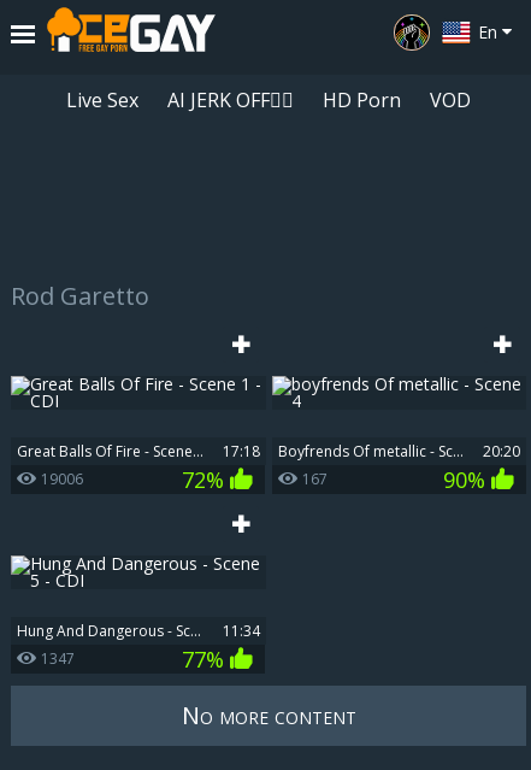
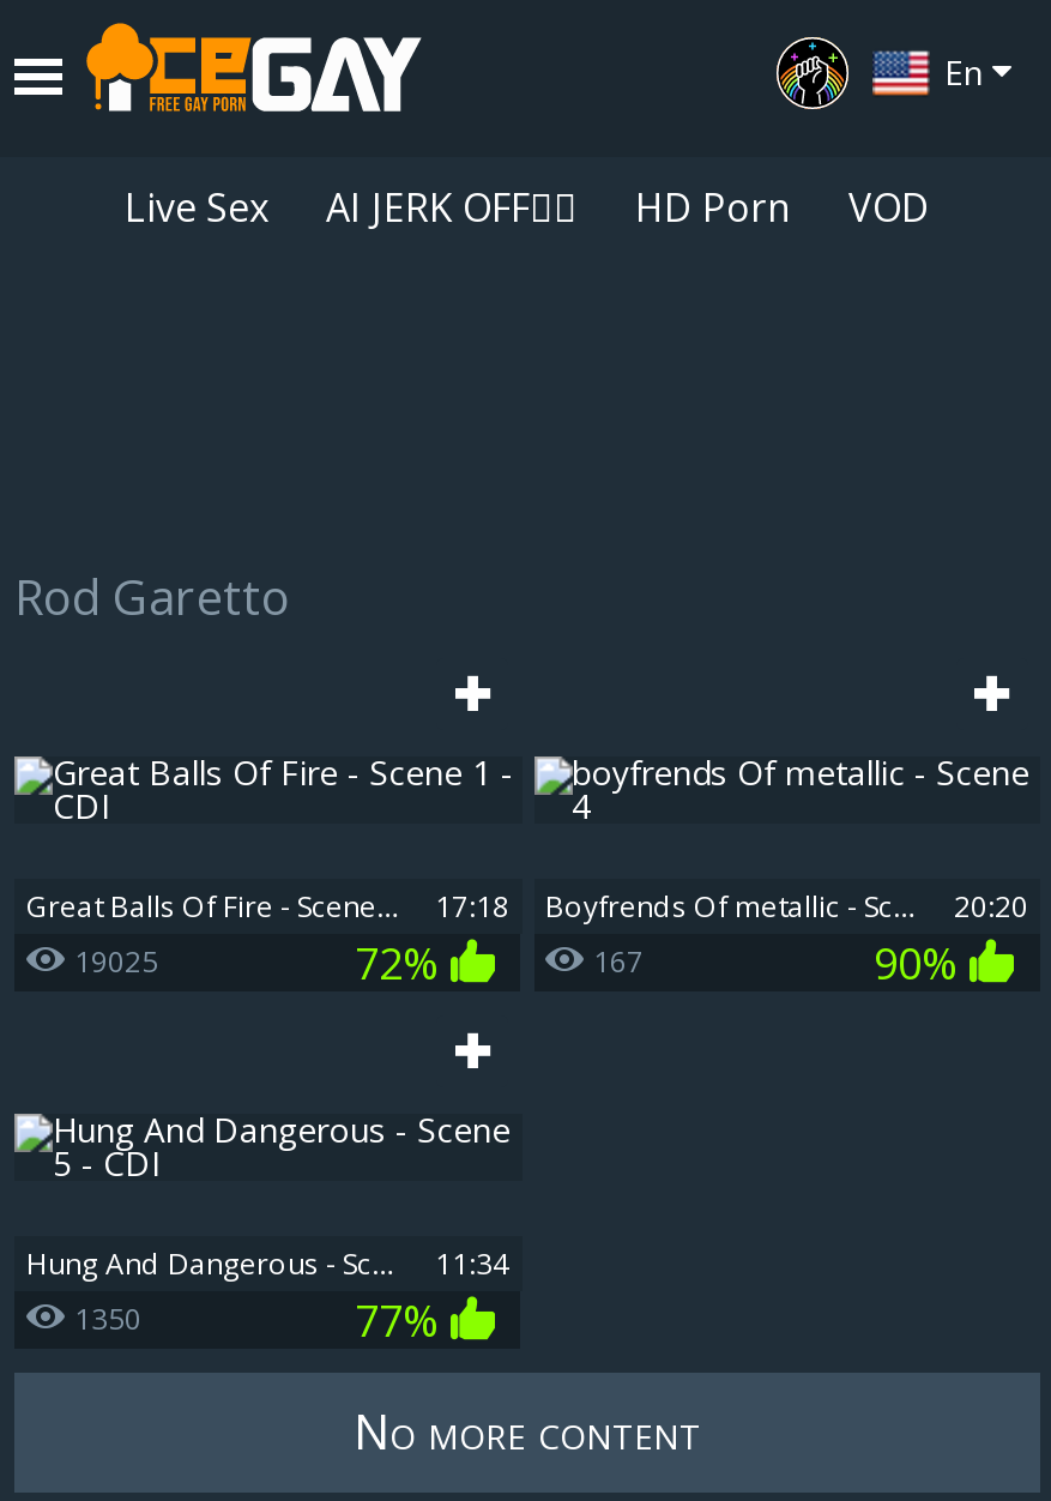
- 19006
+ 19025

- 1347
+ 1350
